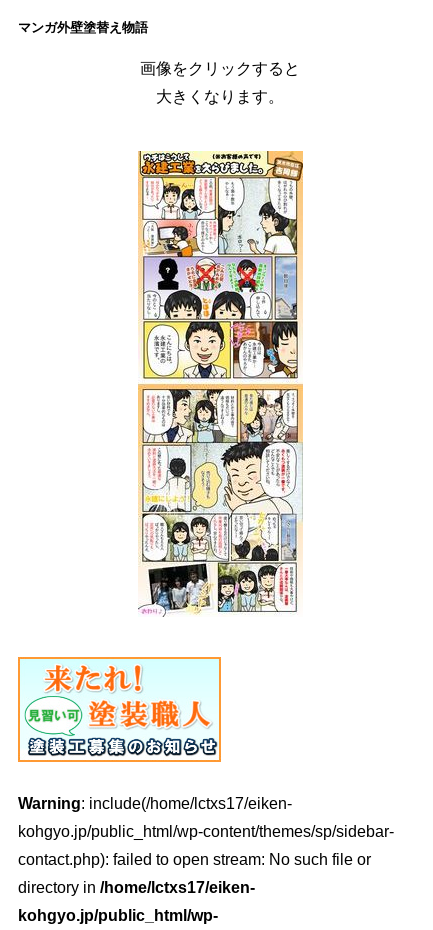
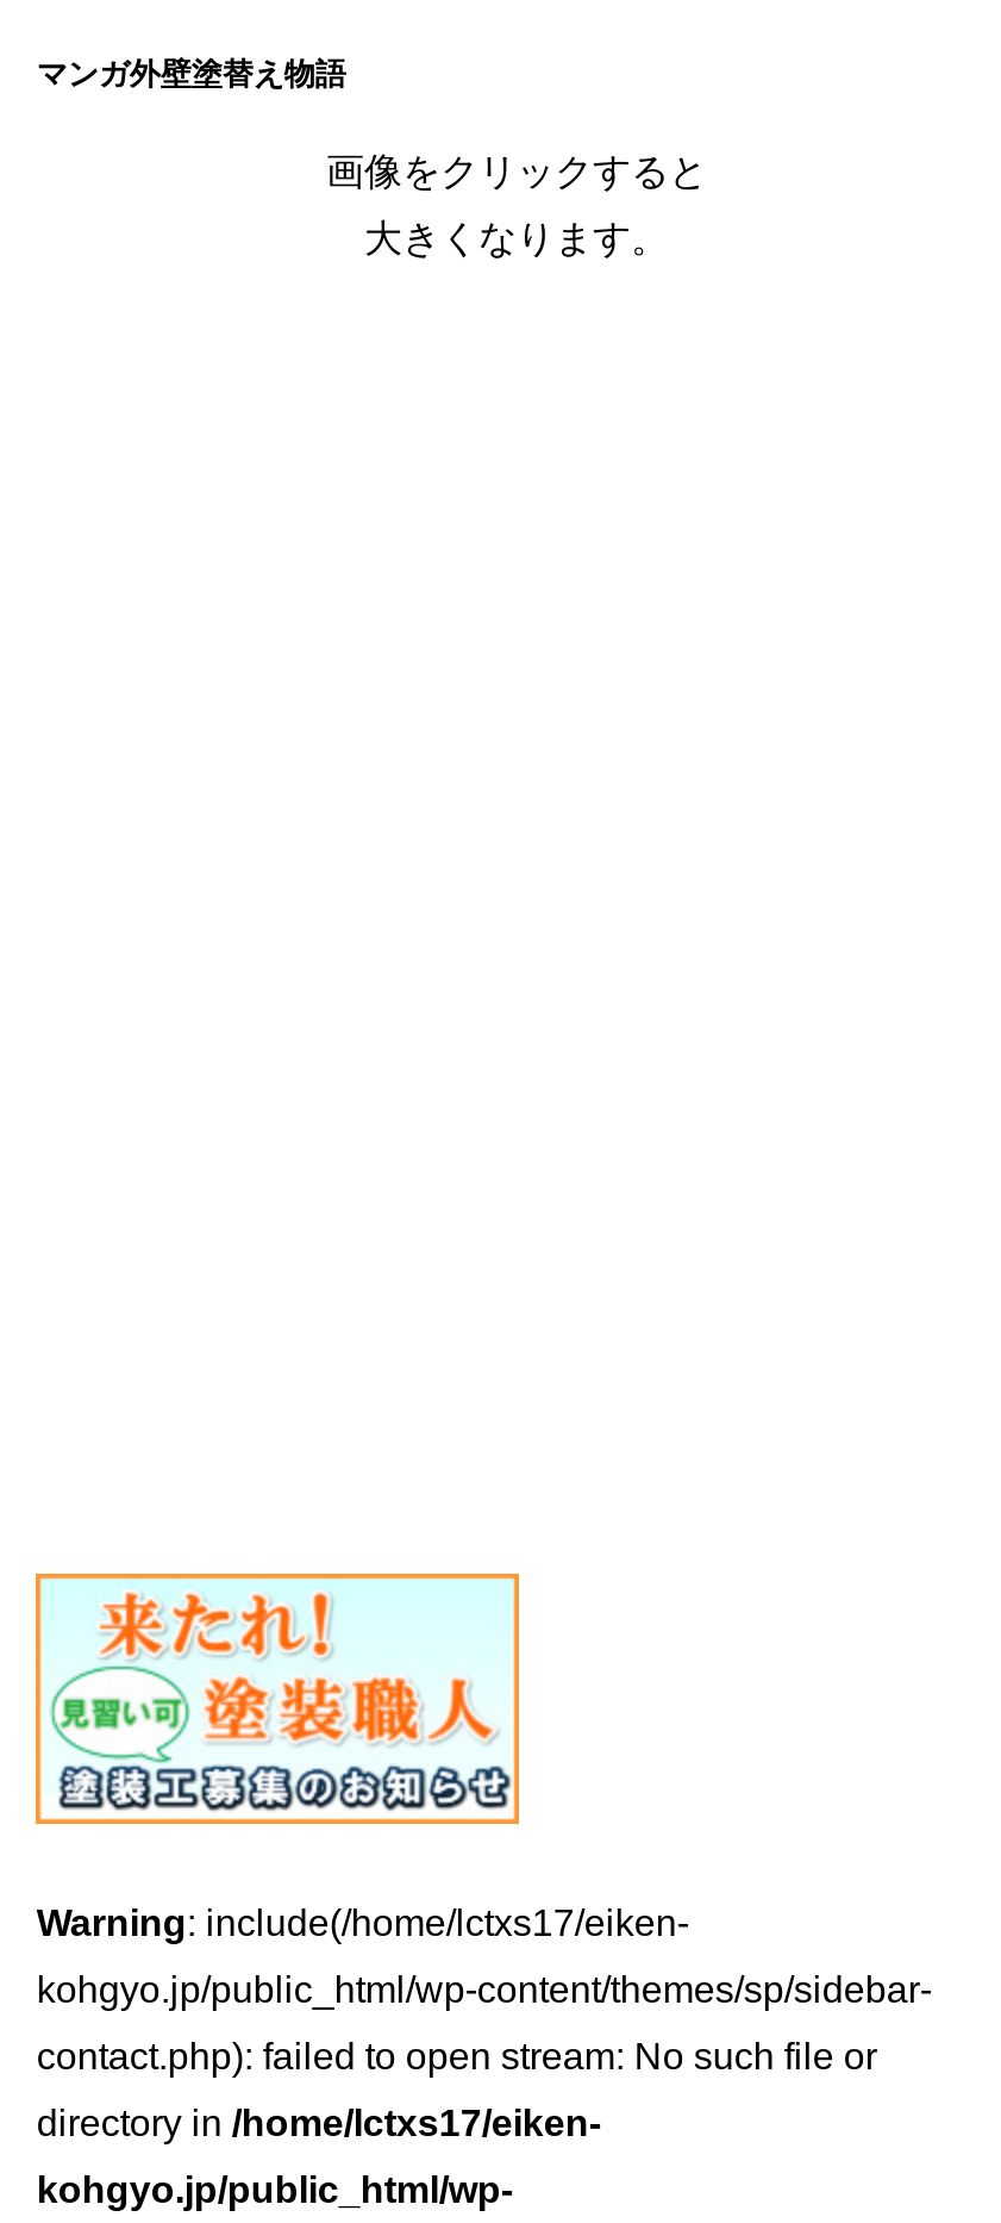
- [image]
